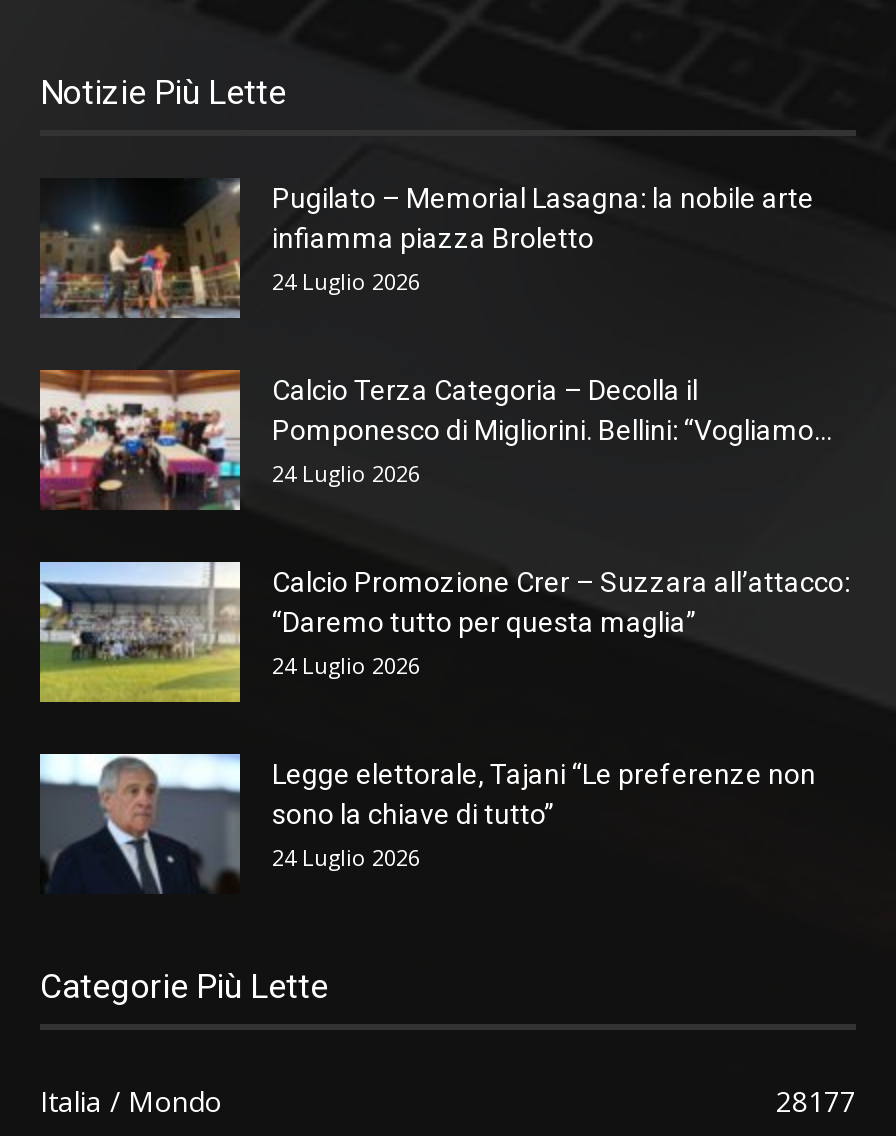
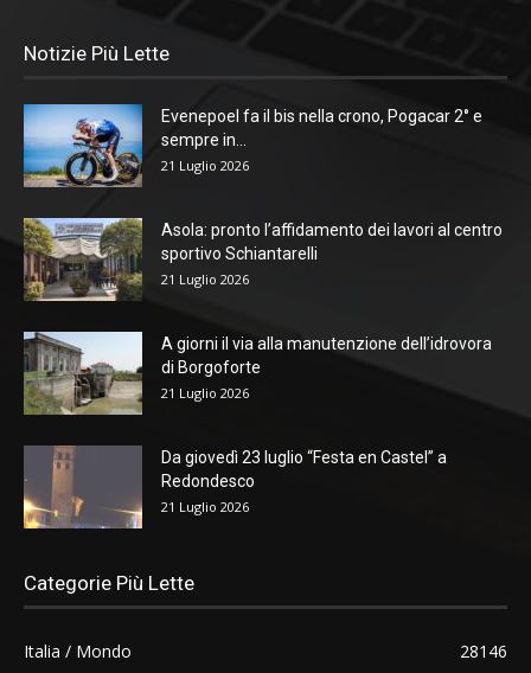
- [image]
- Pugilato – Memorial Lasagna: la nobile arte
- infiamma piazza Broletto
- 24 Luglio 2026
+ [image]
+ Evenepoel fa il bis nella crono, Pogacar 2° e
+ sempre in...
+ 21 Luglio 2026

- [image]
- Calcio Terza Categoria – Decolla il
- Pomponesco di Migliorini. Bellini: “Vogliamo...
- 24 Luglio 2026
+ [image]
+ Asola: pronto l’affidamento dei lavori al centro
+ sportivo Schiantarelli
+ 21 Luglio 2026

- [image]
- Calcio Promozione Crer – Suzzara all’attacco:
- “Daremo tutto per questa maglia”
- 24 Luglio 2026
+ [image]
+ A giorni il via alla manutenzione dell’idrovora
+ di Borgoforte
+ 21 Luglio 2026

- [image]
- Legge elettorale, Tajani “Le preferenze non
- sono la chiave di tutto”
- 24 Luglio 2026
+ [image]
+ Da giovedì 23 luglio “Festa en Castel” a
+ Redondesco
+ 21 Luglio 2026

- 28177
+ 28146
